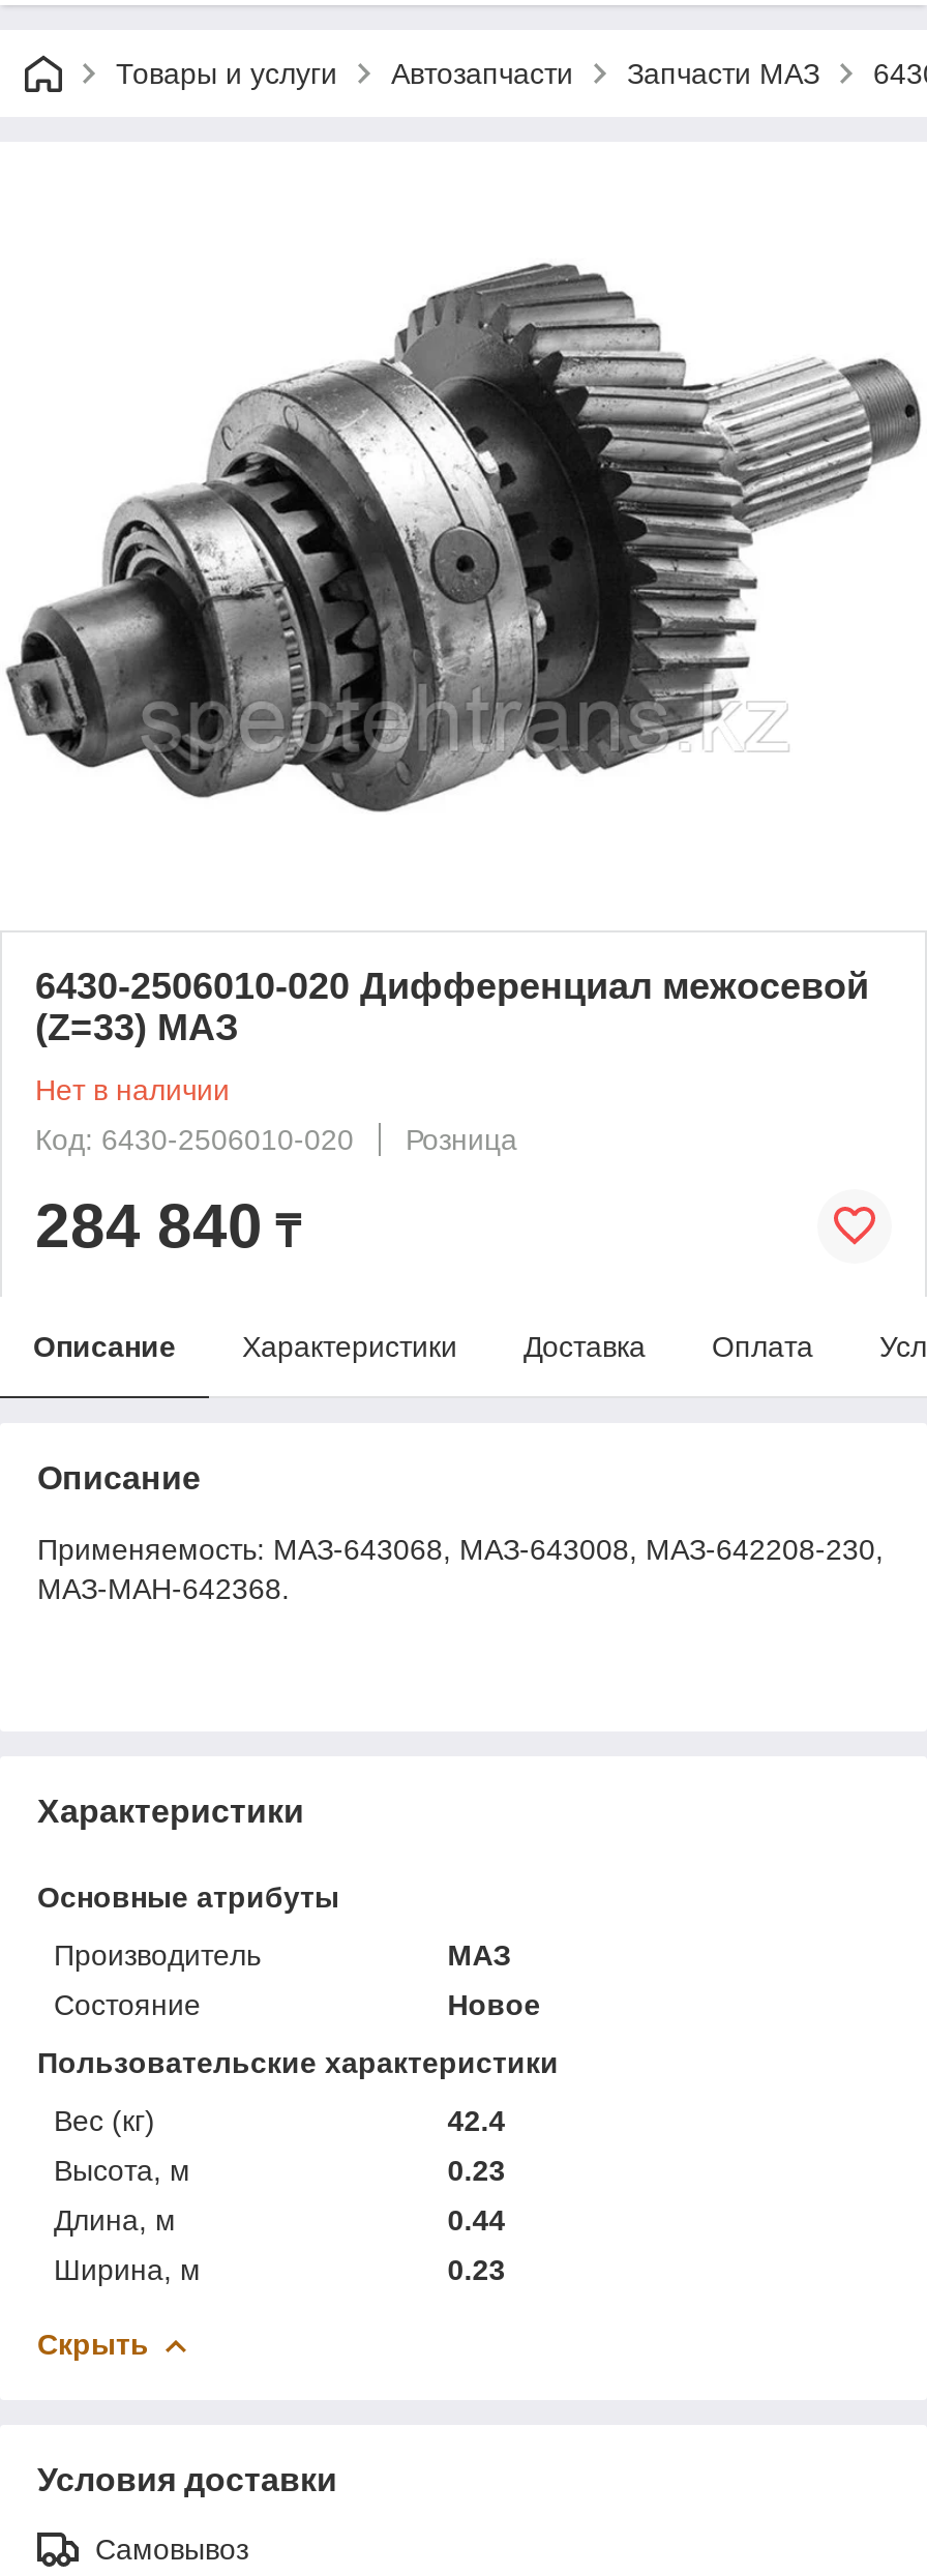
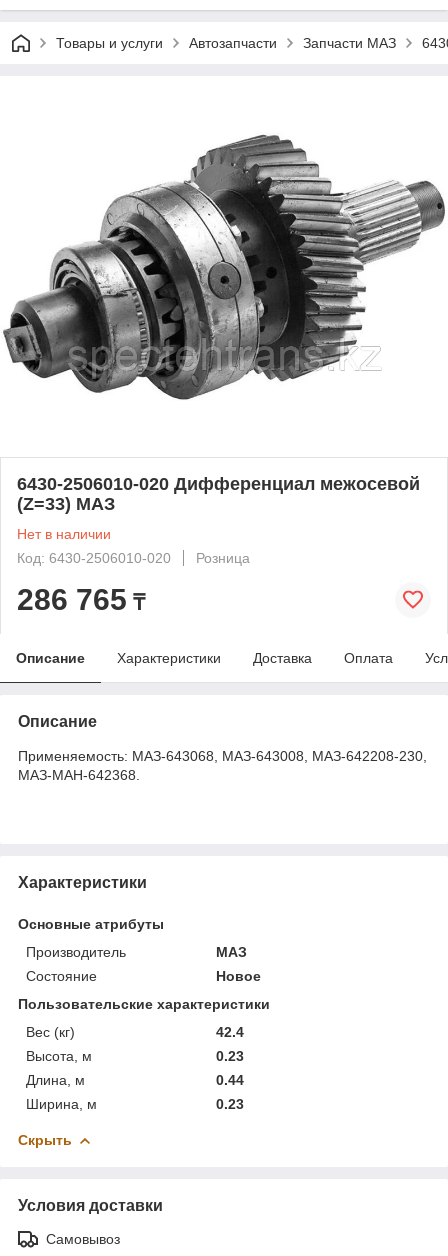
- 284 840 ₸
+ 286 765 ₸
